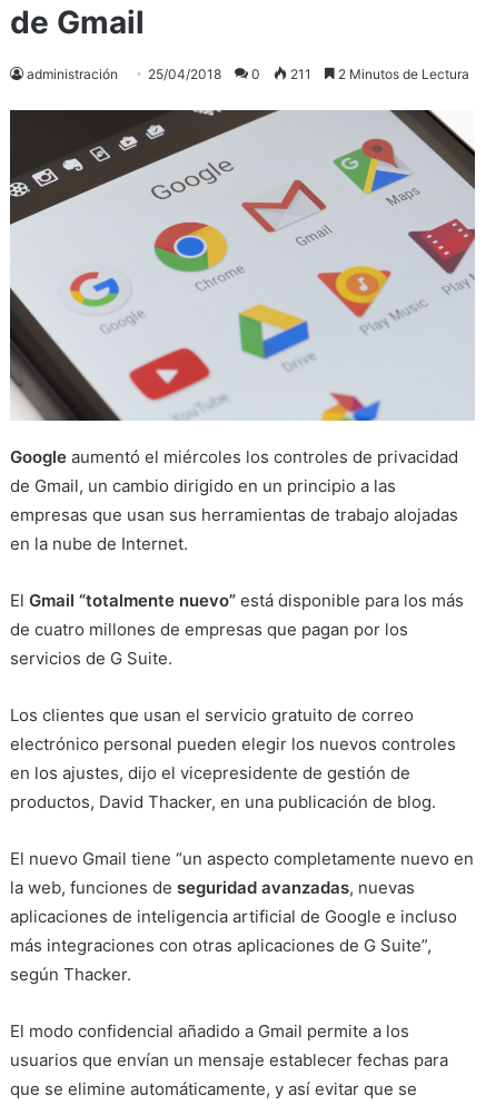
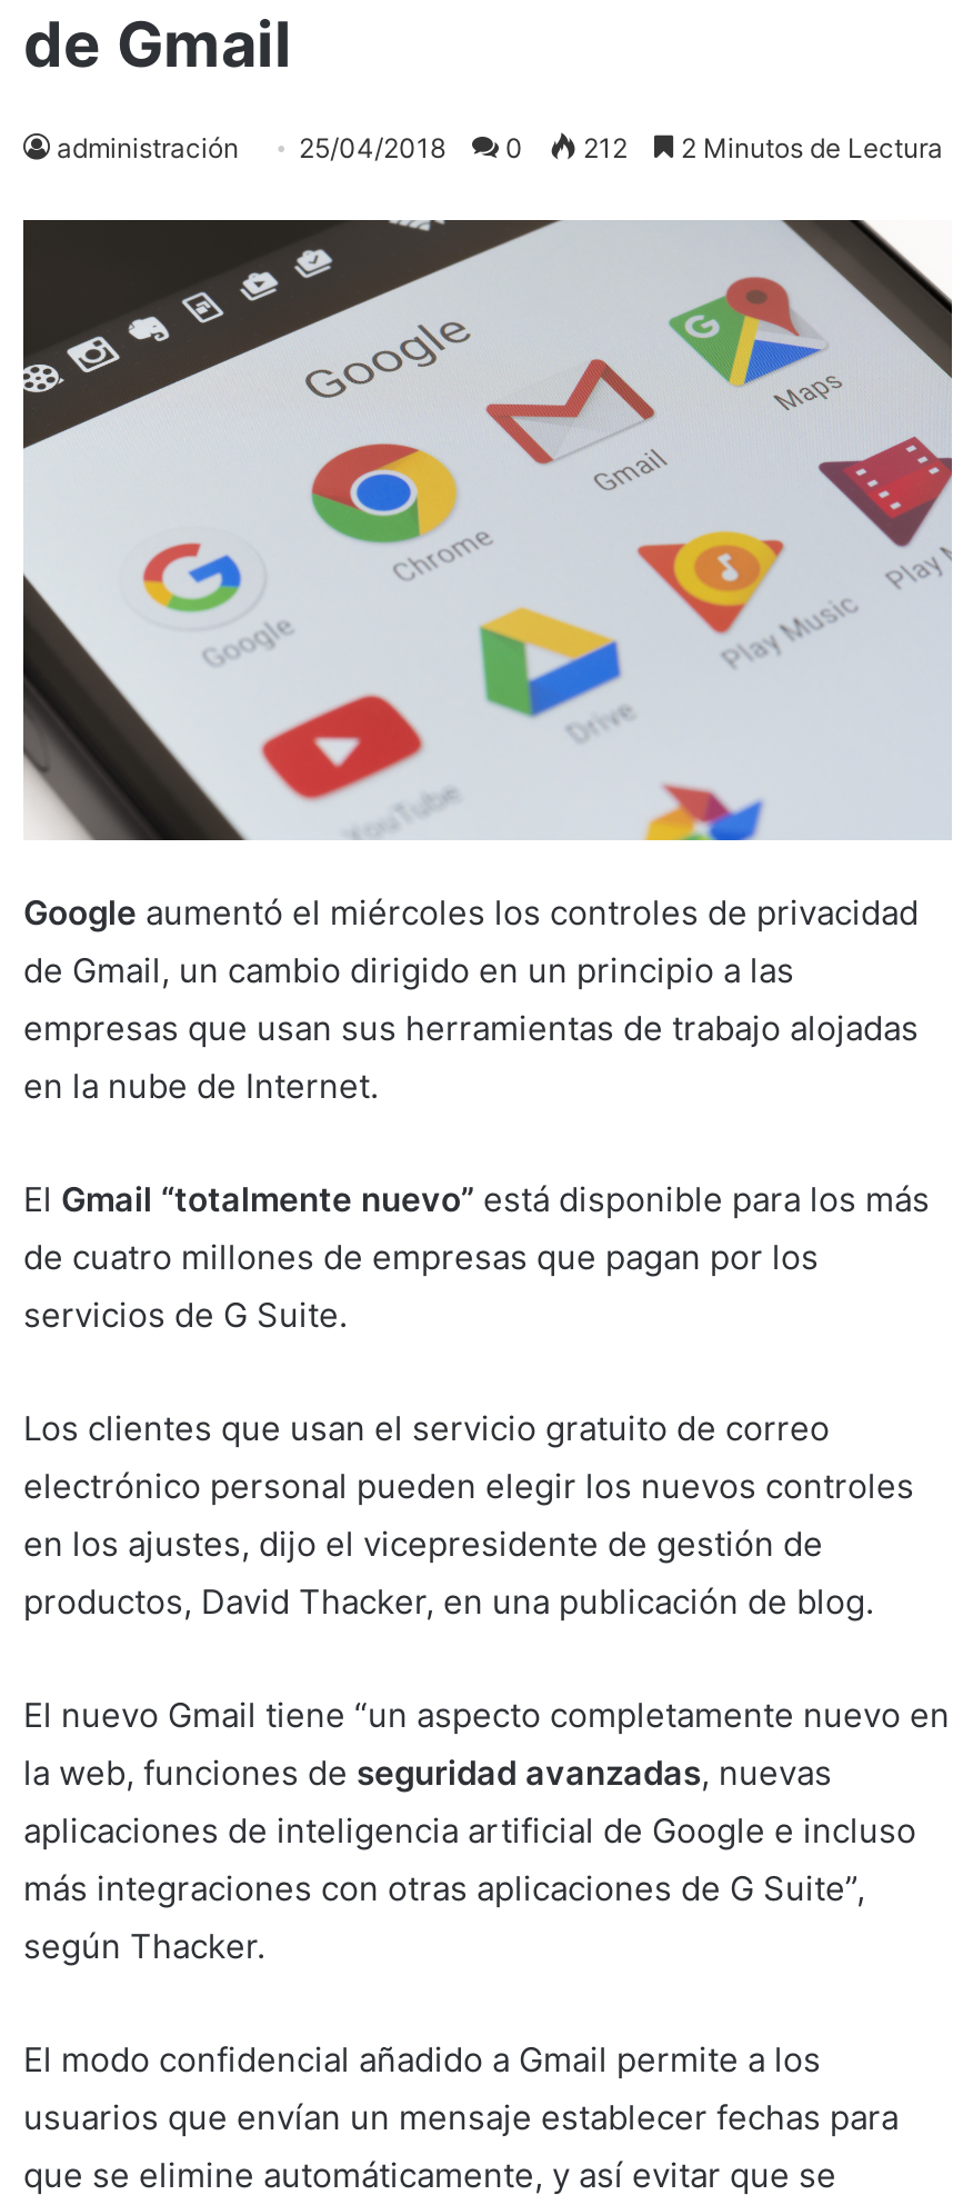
- administración 25/04/2018 0 211 2 Minutos de Lectura
+ administración 25/04/2018 0 212 2 Minutos de Lectura
